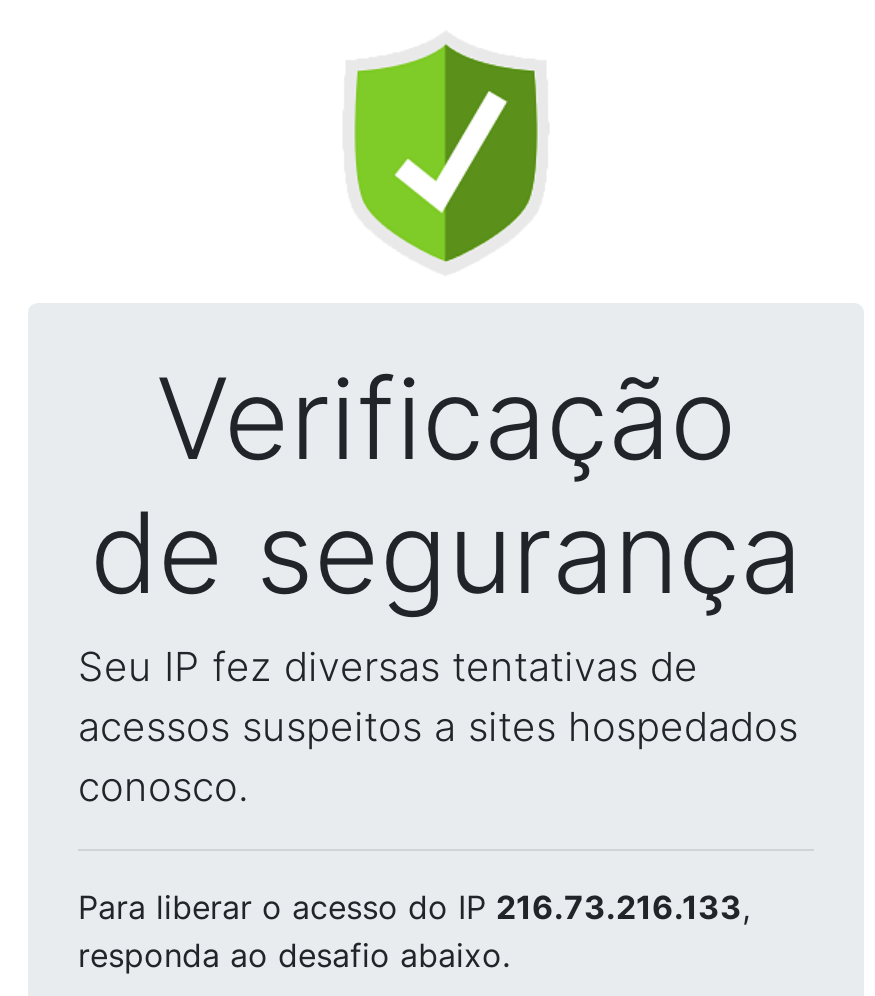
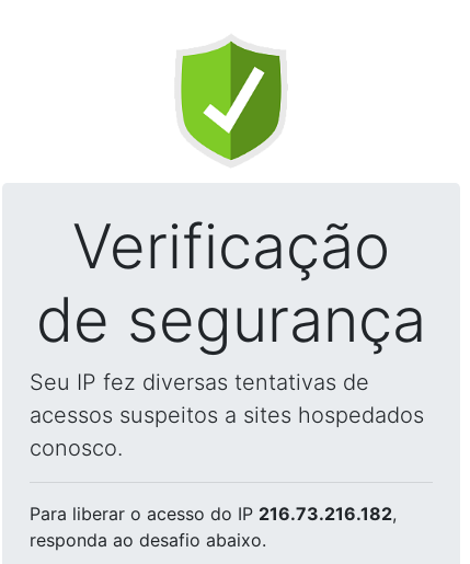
- Para liberar o acesso do IP 216.73.216.133,
+ Para liberar o acesso do IP 216.73.216.182,
